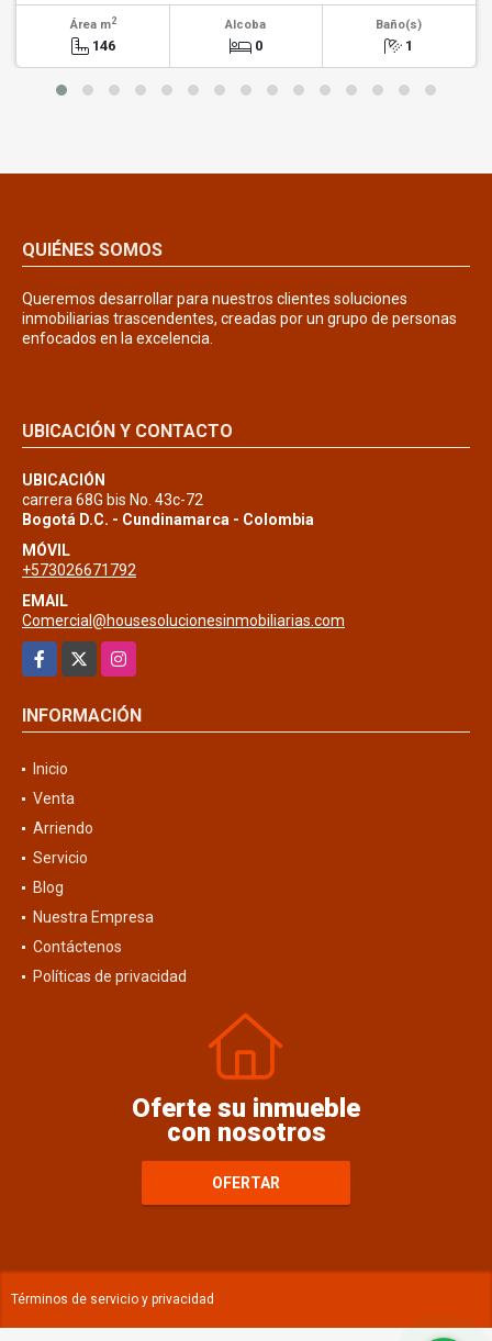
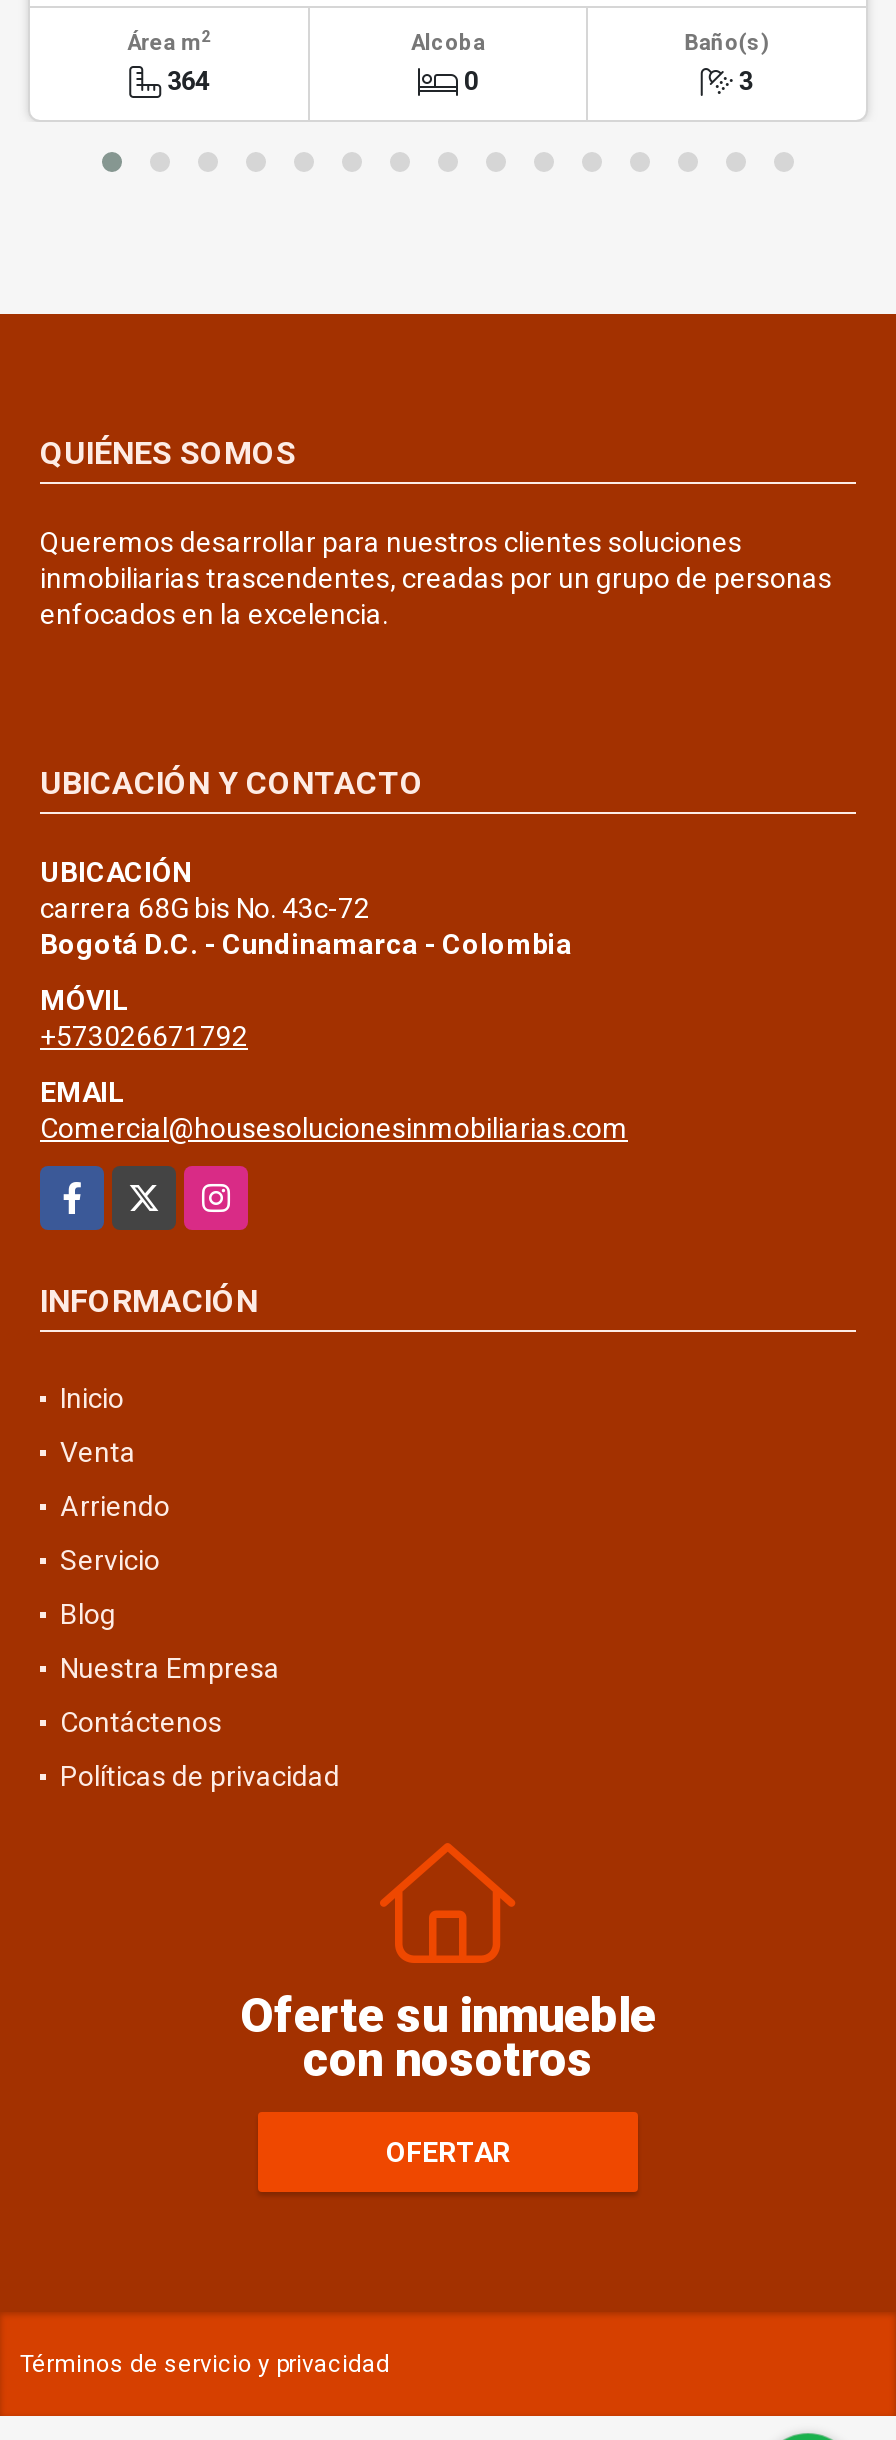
- 146
+ 364

- 1
+ 3
